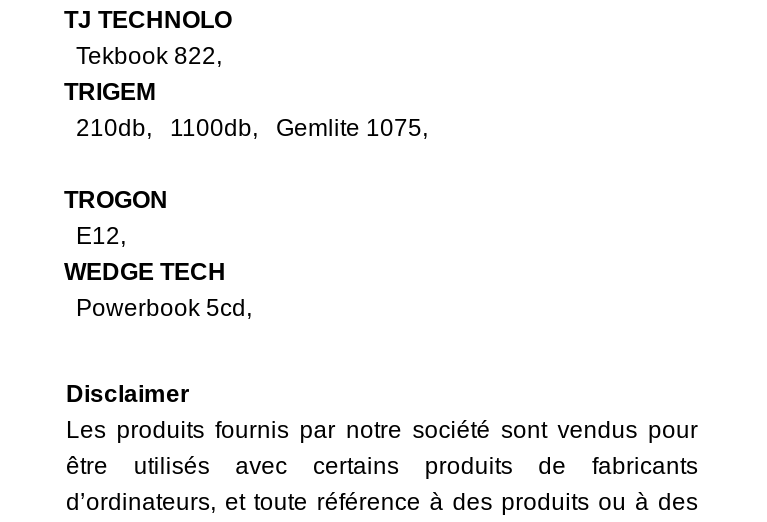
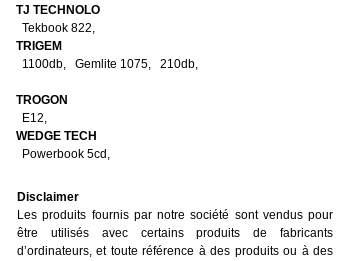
- 210db, 1100db, Gemlite 1075,
+ 1100db, Gemlite 1075, 210db,
